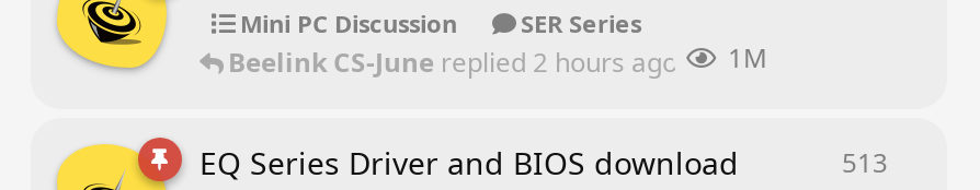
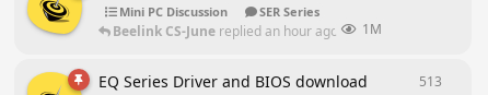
- Beelink CS-June replied 2 hours ago
+ Beelink CS-June replied an hour ago
